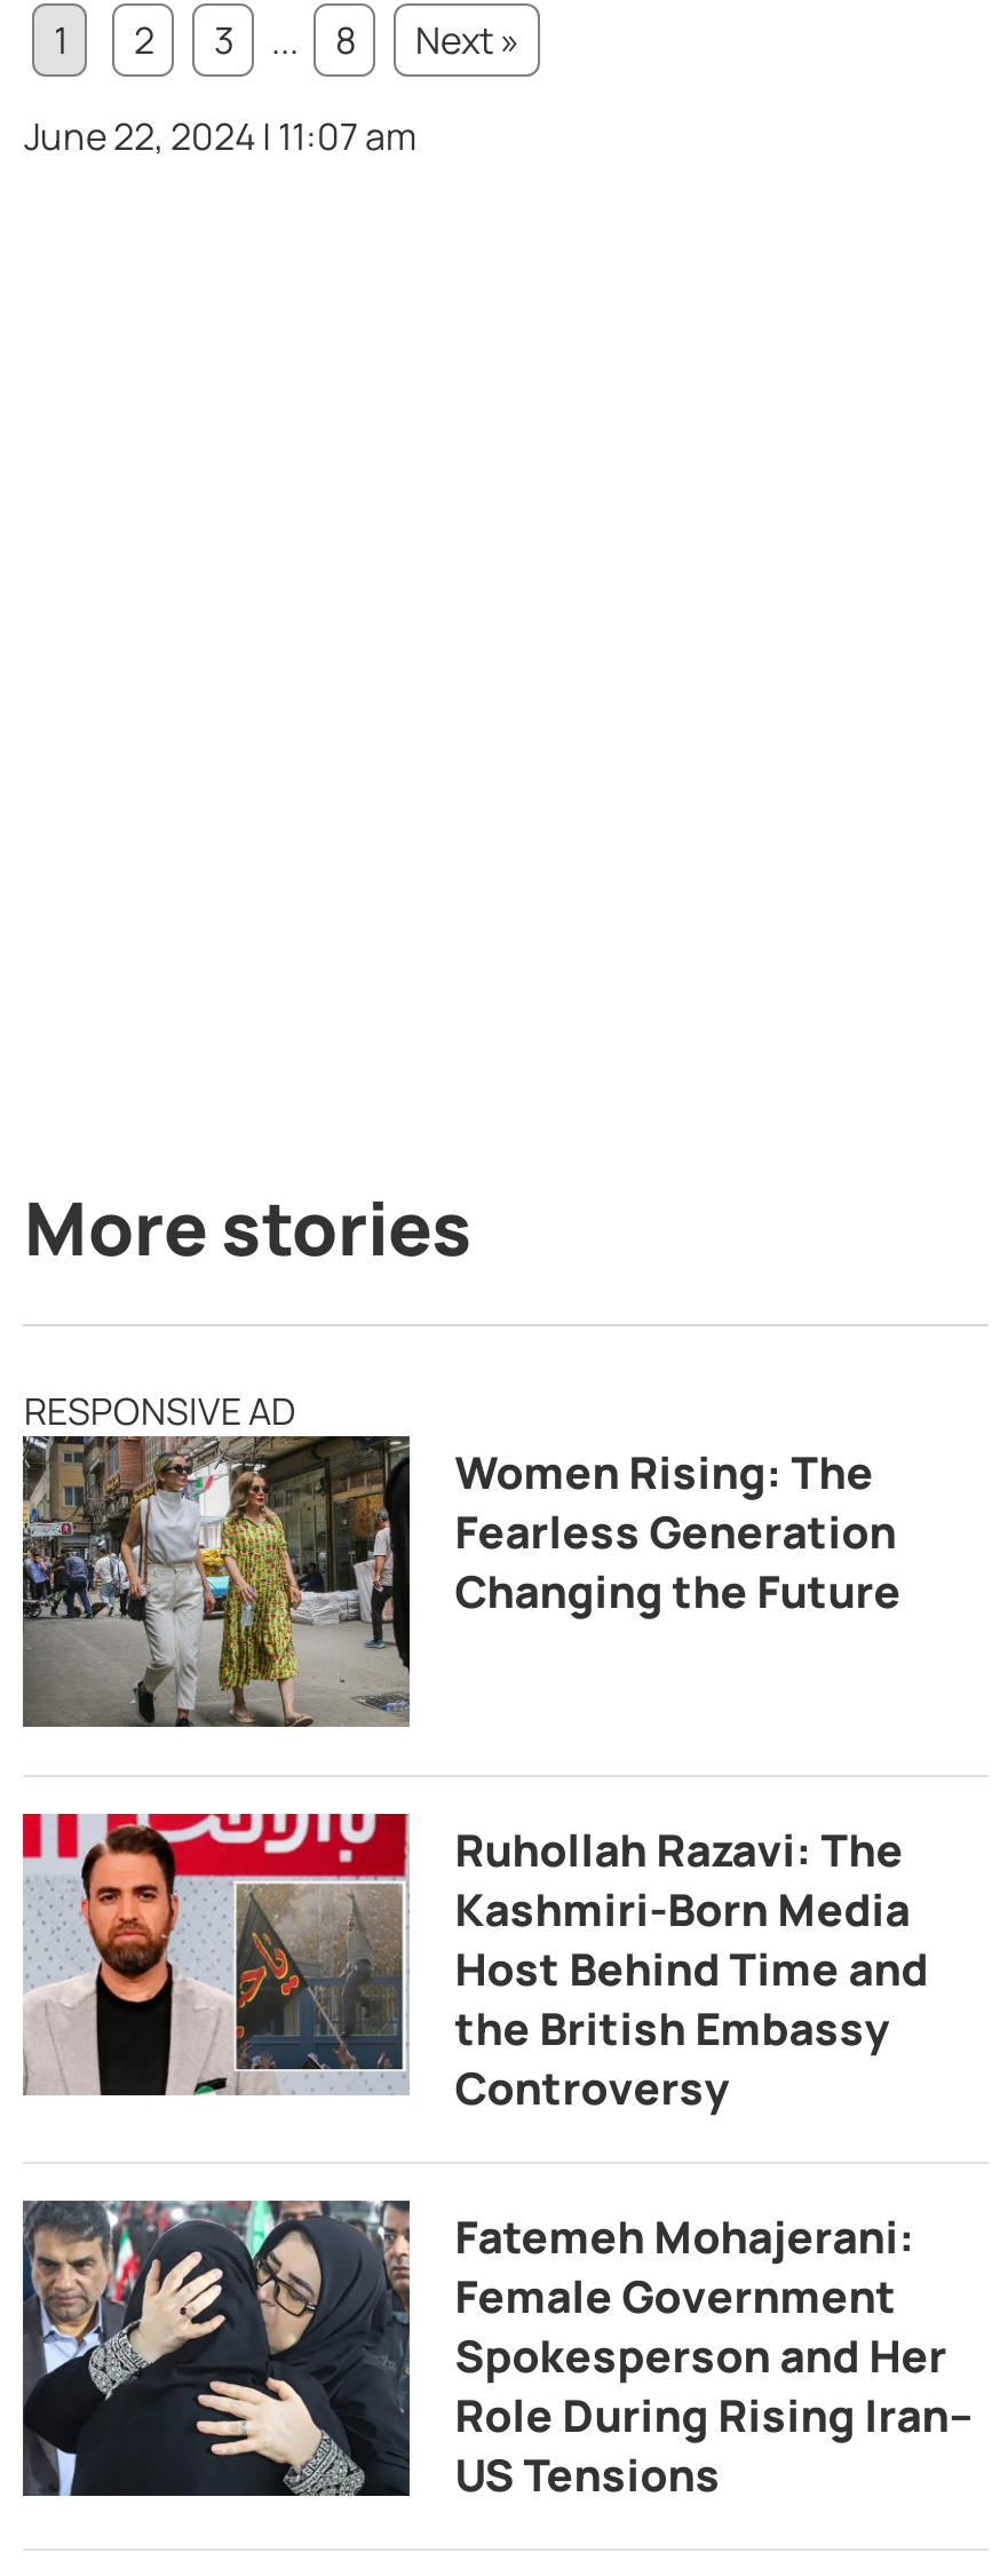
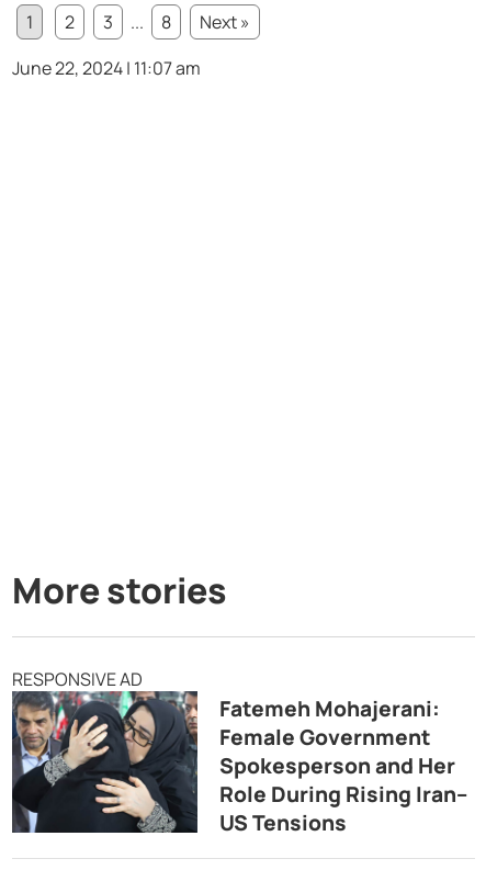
- [image]
- Women Rising: The
- Fearless Generation
- Changing the Future

- [image]
- Ruhollah Razavi: The
- Kashmiri-Born Media
- Host Behind Time and
- the British Embassy
- Controversy
